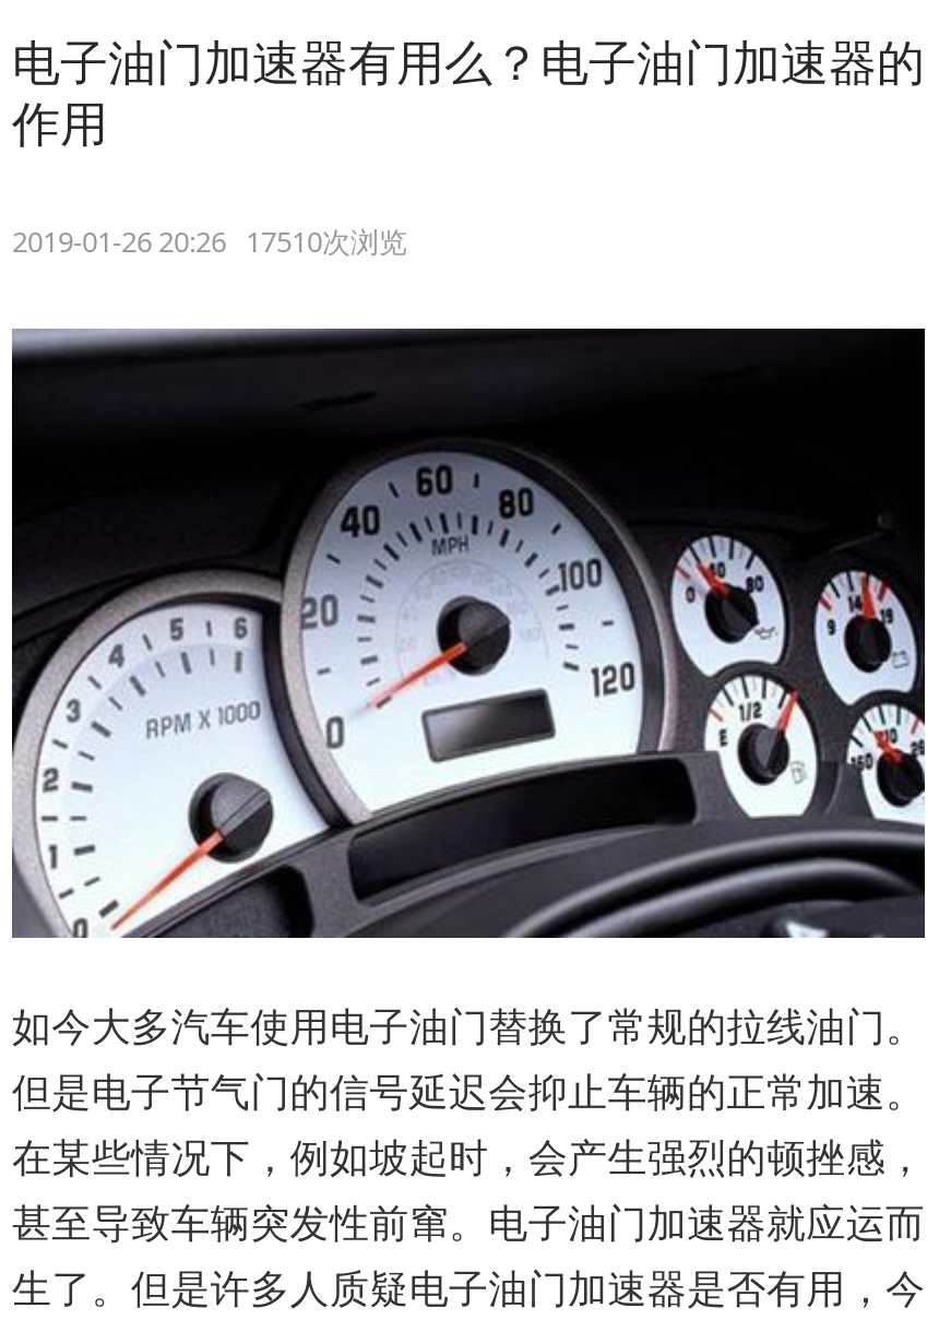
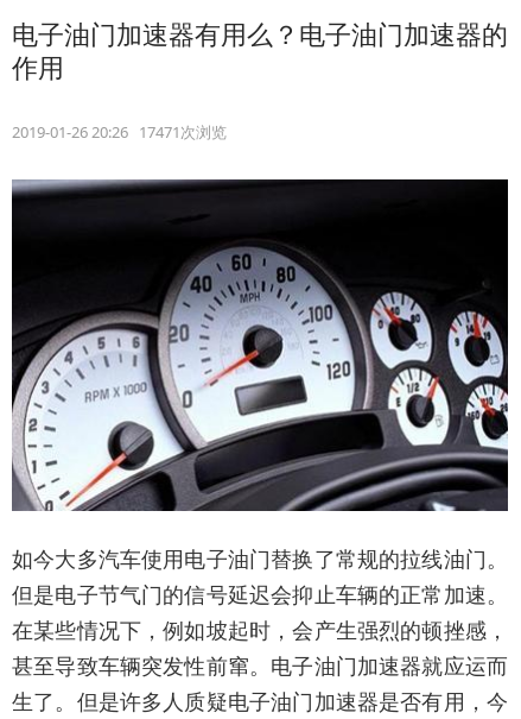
- 2019-01-26 20:26 17510次浏览
+ 2019-01-26 20:26 17471次浏览
